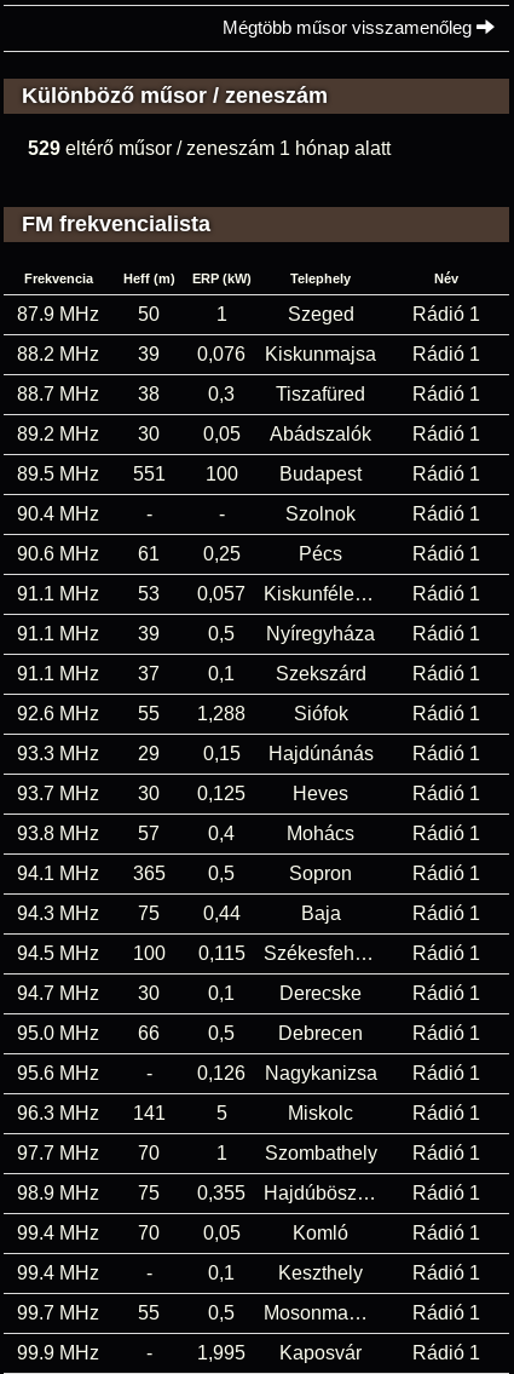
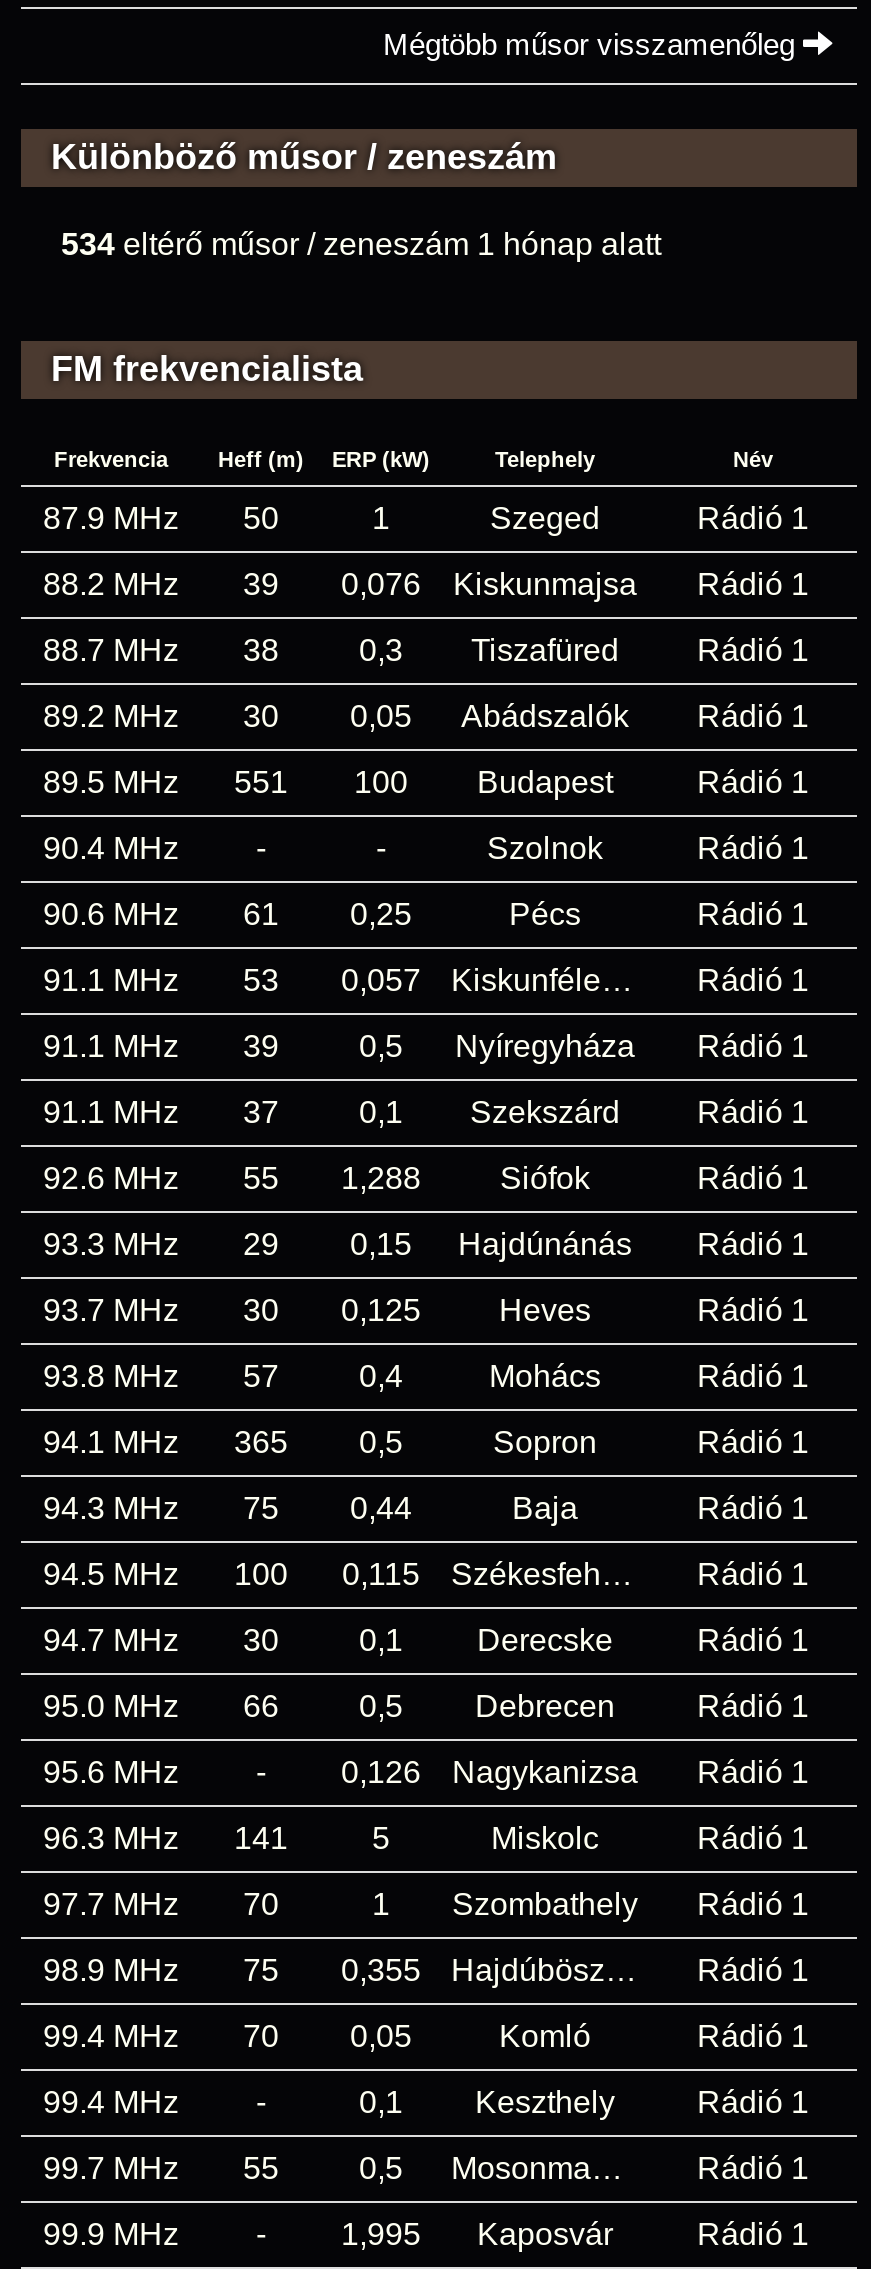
- 529 eltérő műsor / zeneszám 1 hónap alatt
+ 534 eltérő műsor / zeneszám 1 hónap alatt
